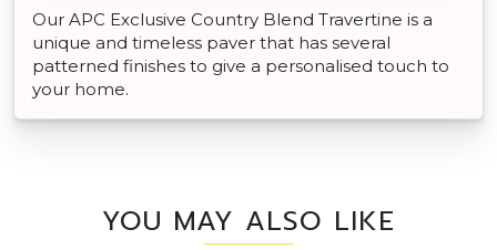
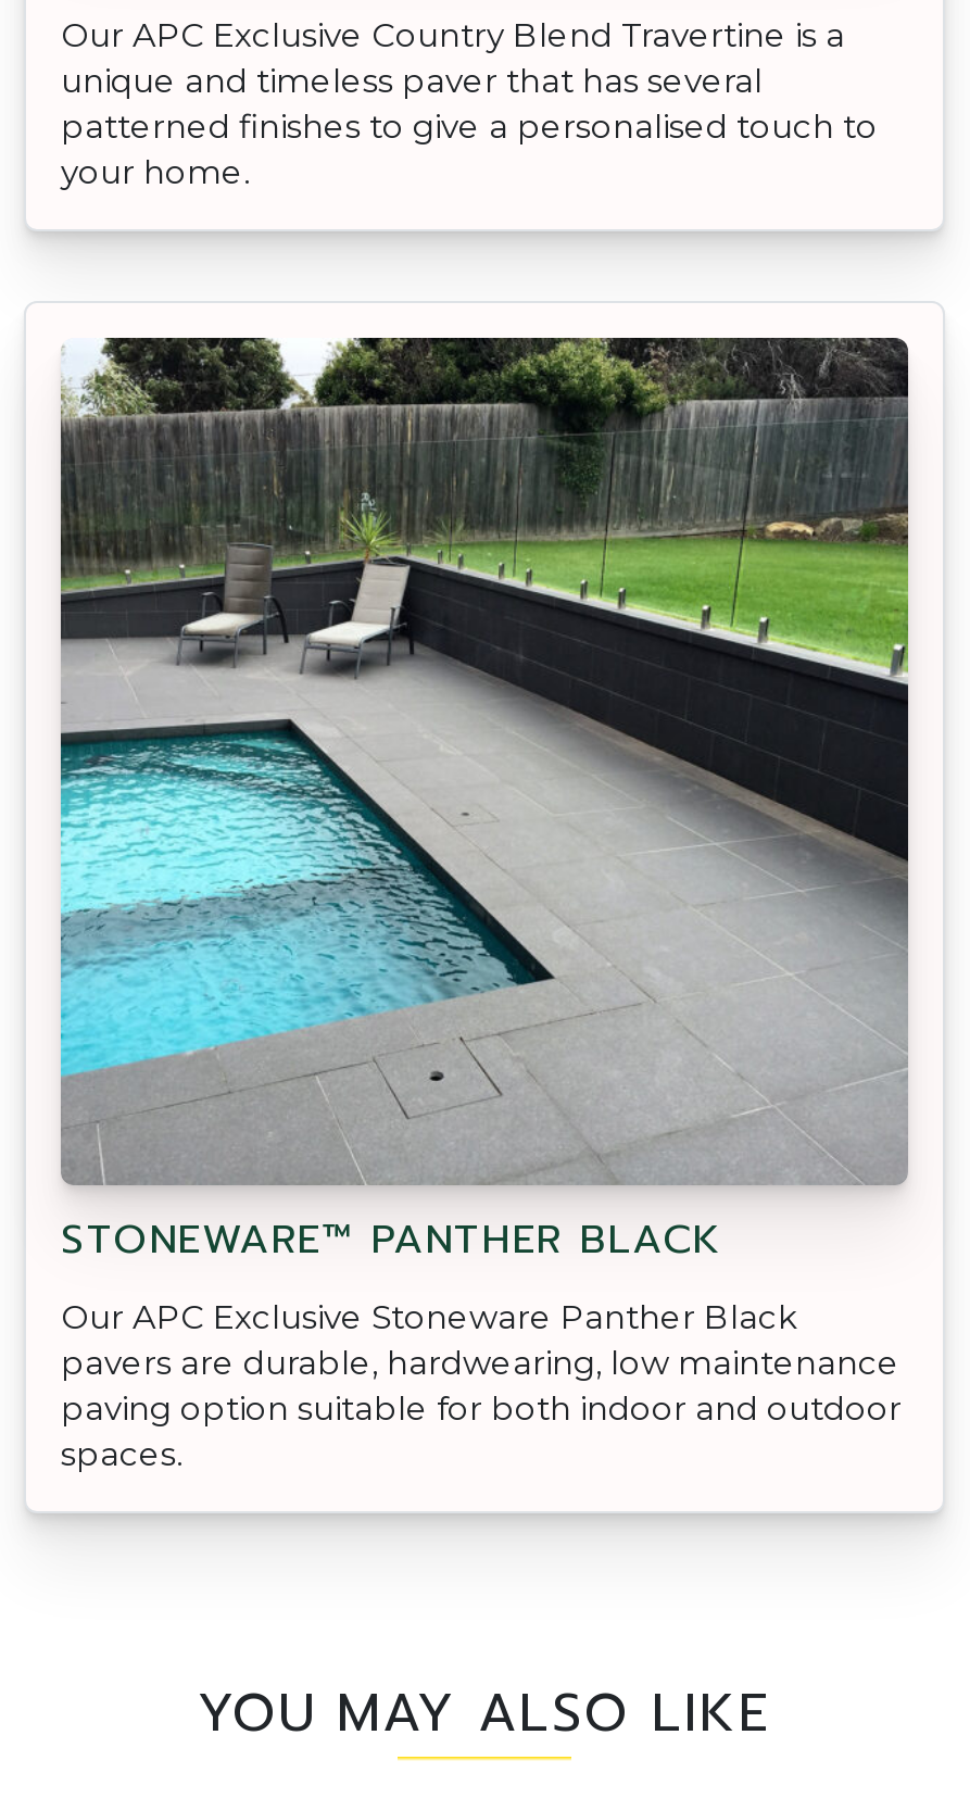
+ [image]
+ STONEWARE™ PANTHER BLACK
+ Our APC Exclusive Stoneware Panther Black
+ pavers are durable, hardwearing, low maintenance
+ paving option suitable for both indoor and outdoor
+ spaces.
